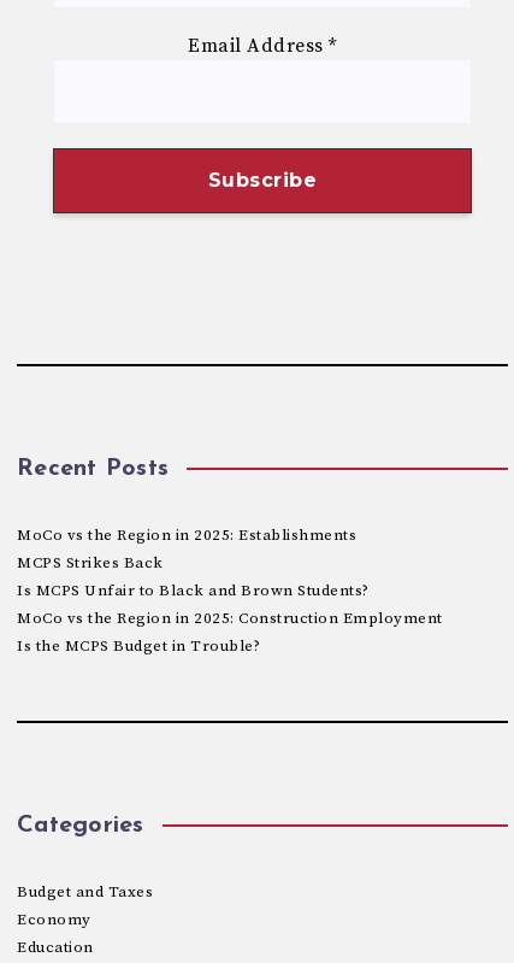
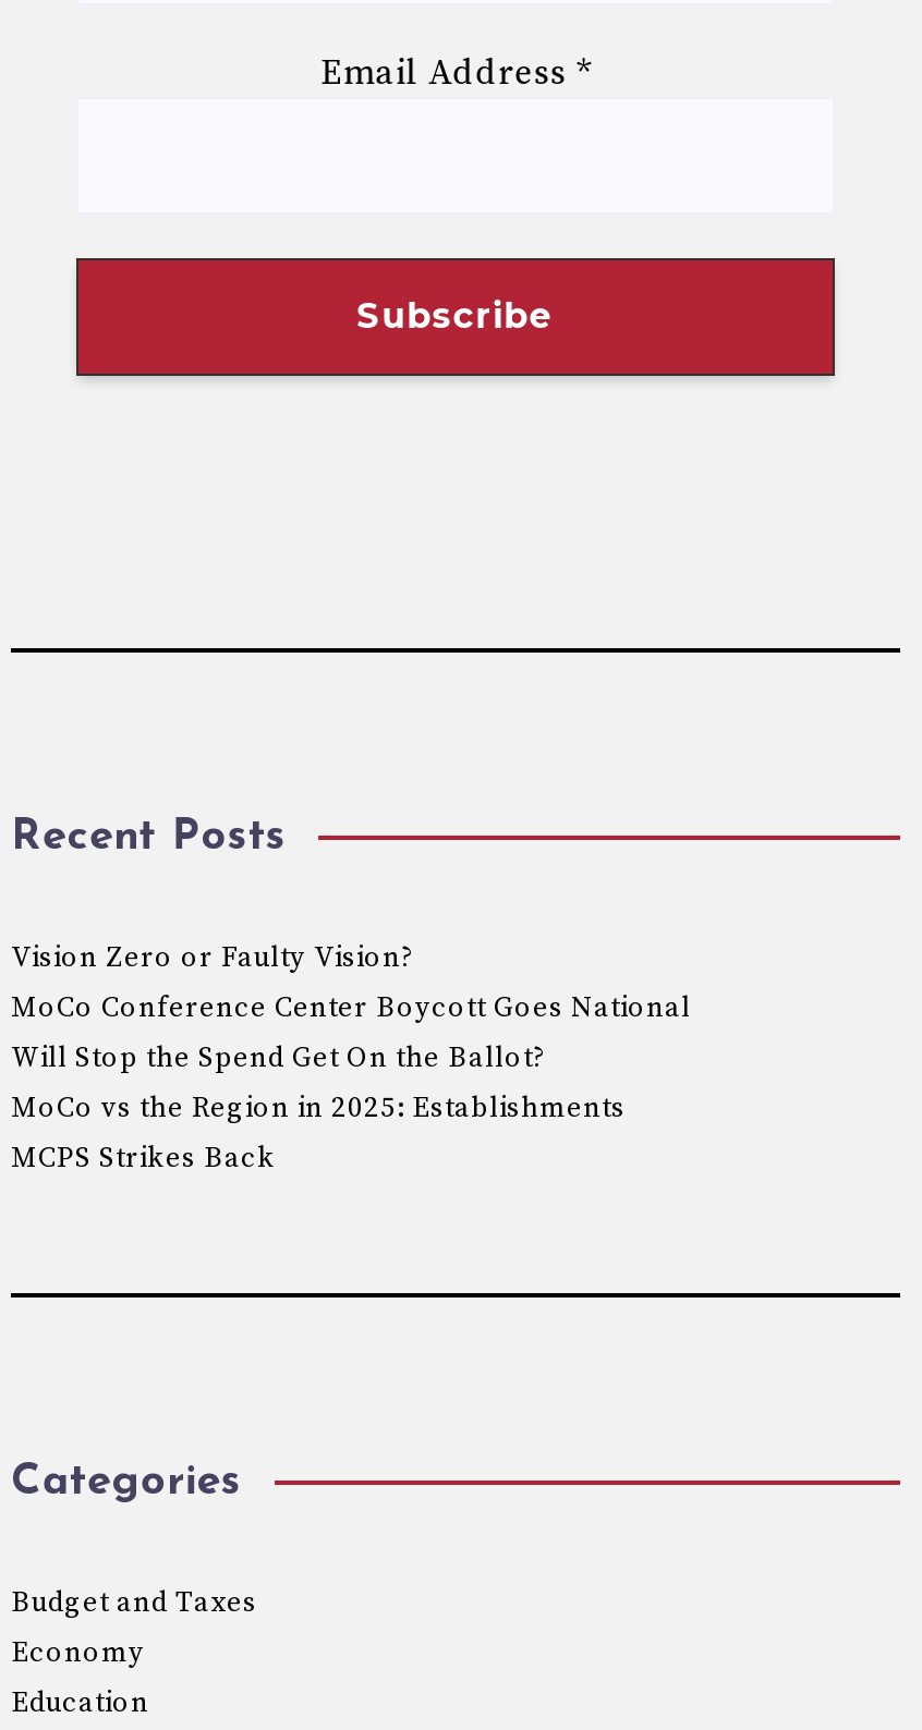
+ Vision Zero or Faulty Vision?
+ MoCo Conference Center Boycott Goes National
+ Will Stop the Spend Get On the Ballot?

moved down: MoCo vs the Region in 2025: Establishments | MCPS Strikes Back

- Is MCPS Unfair to Black and Brown Students?
- MoCo vs the Region in 2025: Construction Employment
- Is the MCPS Budget in Trouble?
